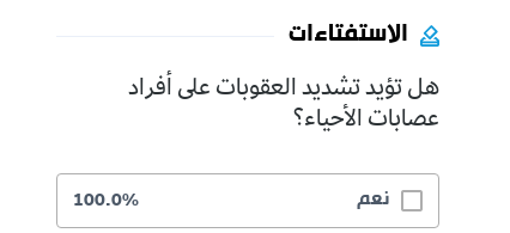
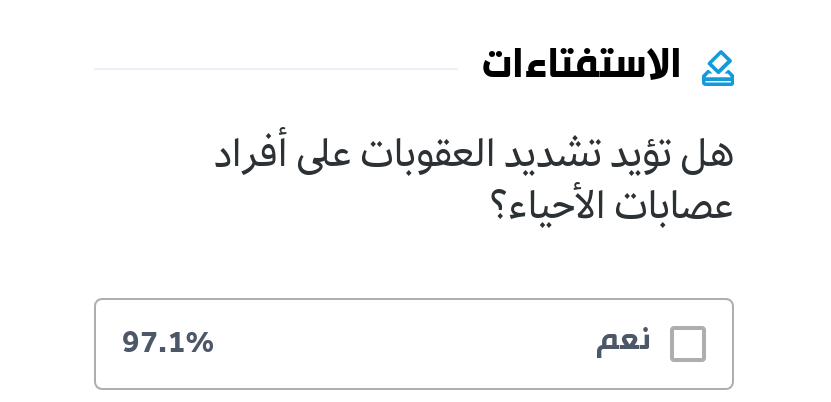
- 100.0%
+ 97.1%
